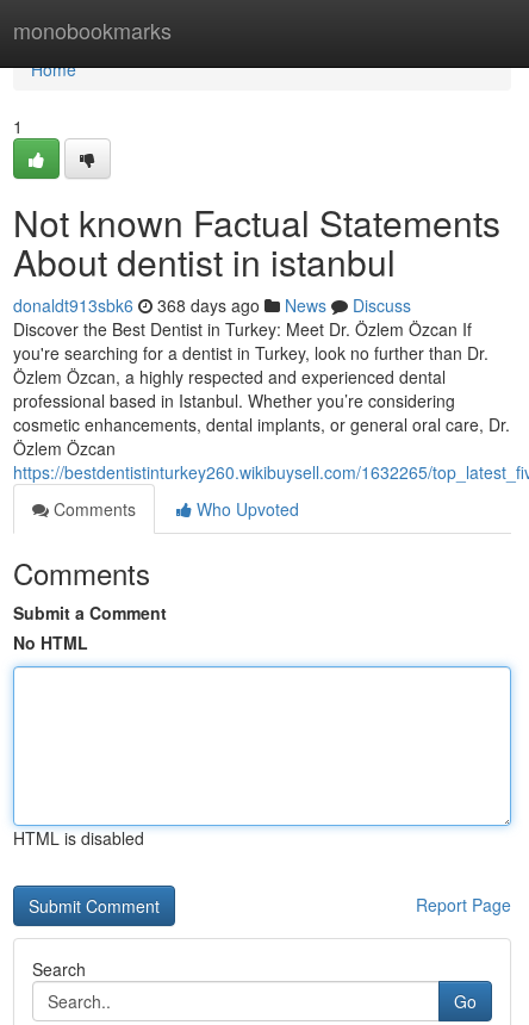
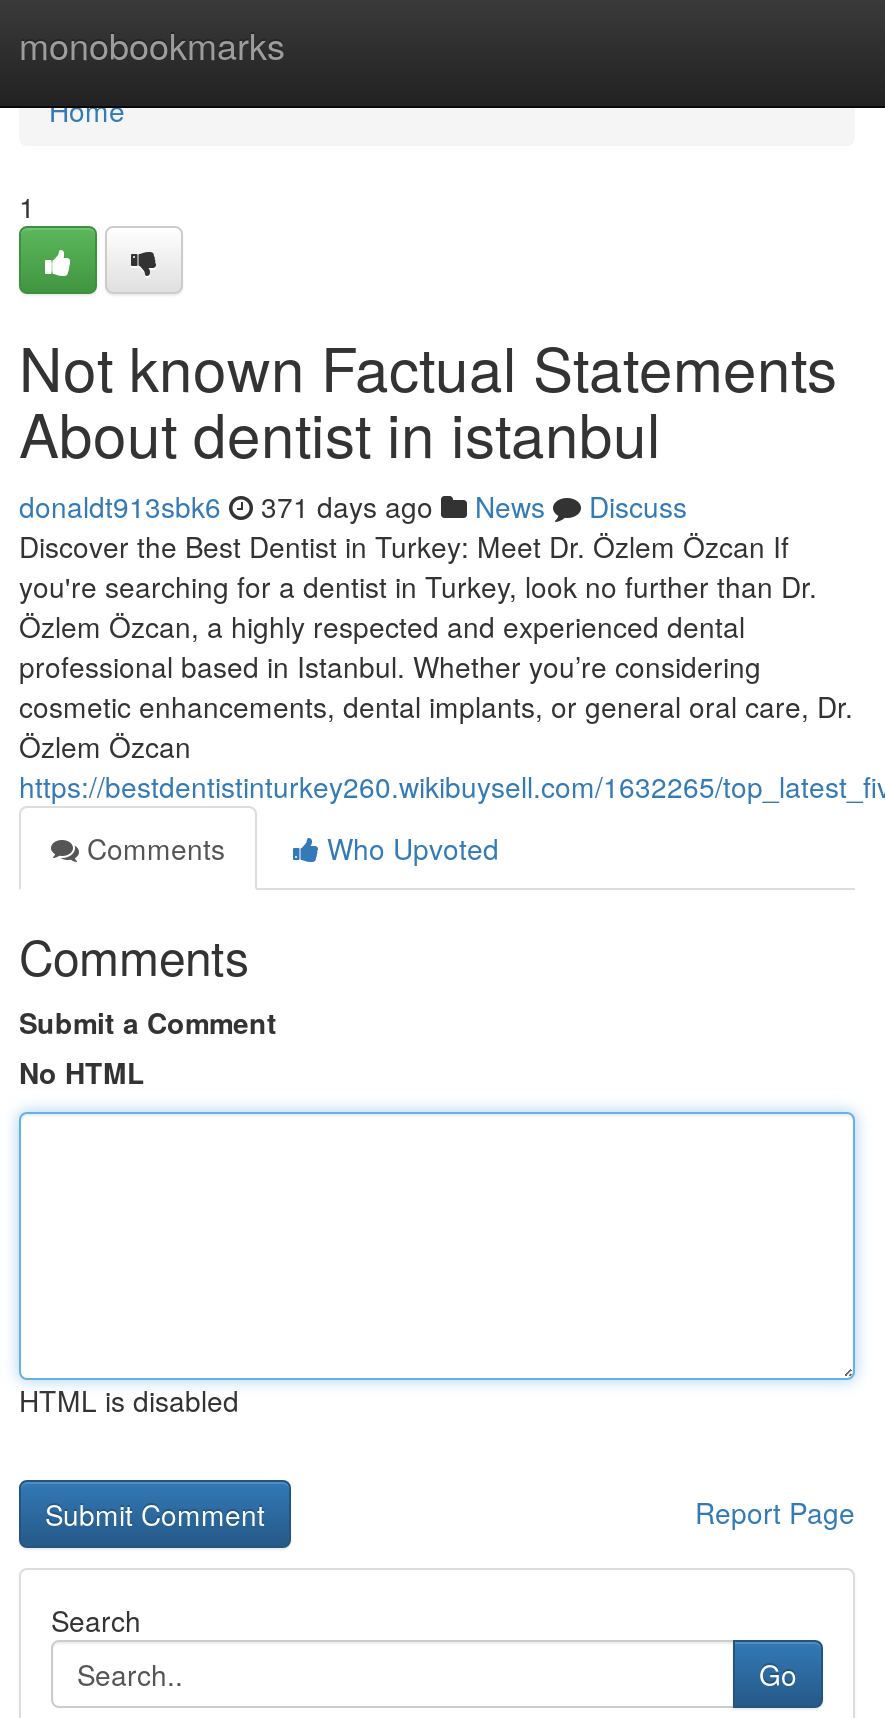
- donaldt913sbk6 368 days ago News Discuss
+ donaldt913sbk6 371 days ago News Discuss
